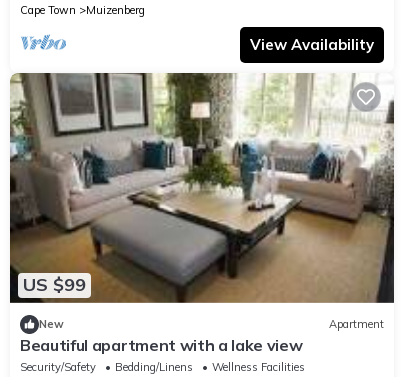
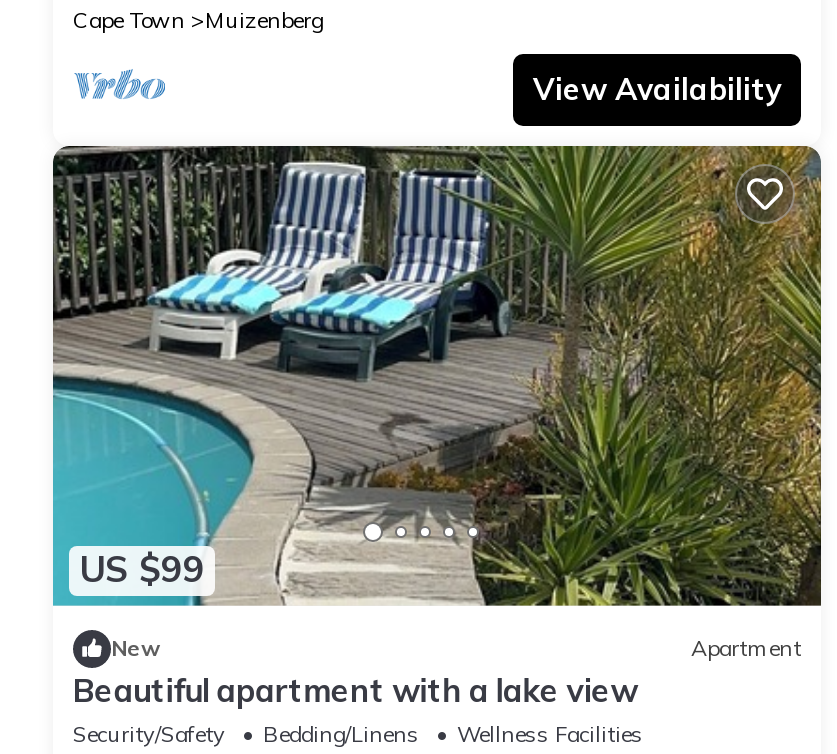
- [image]
+ [image]
